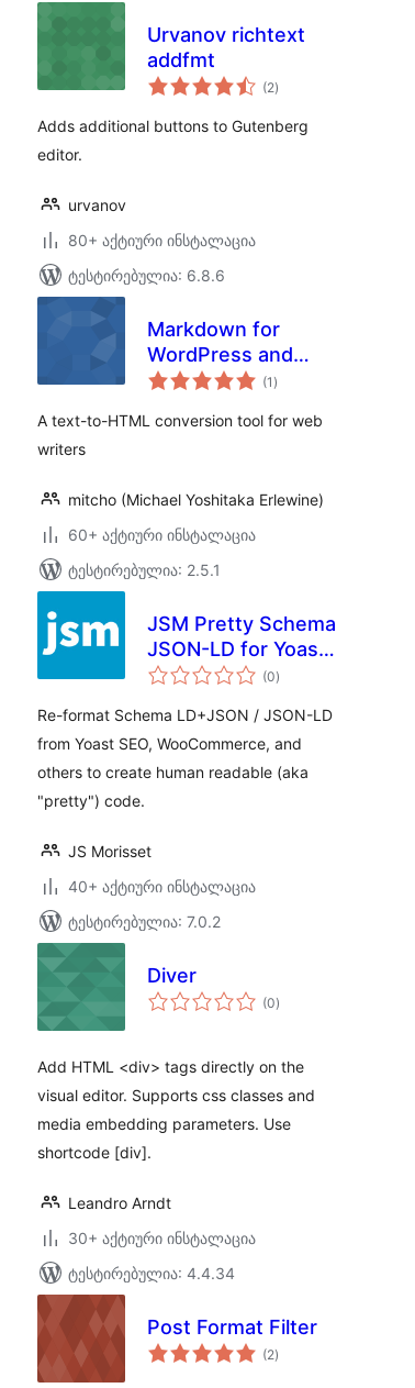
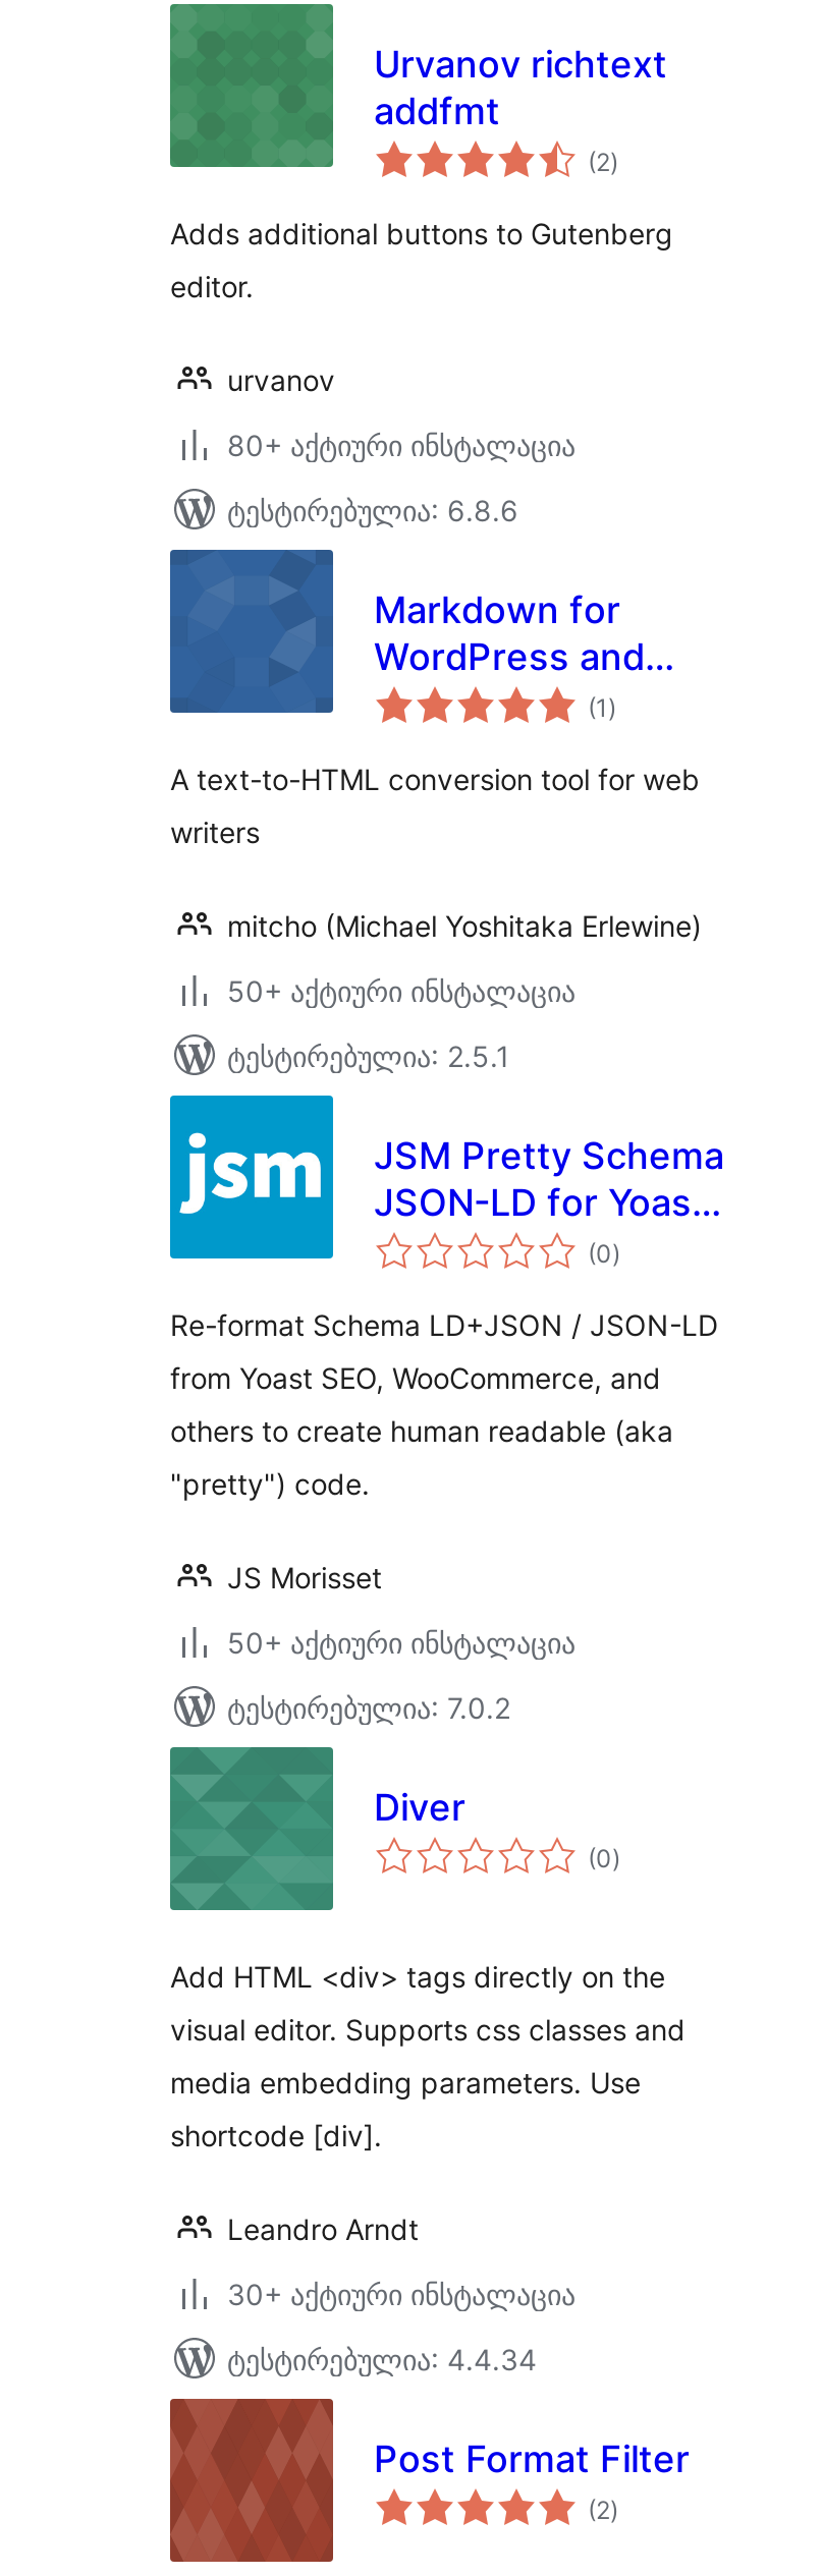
- 60+ აქტიური ინსტალაცია
+ 50+ აქტიური ინსტალაცია

- 40+ აქტიური ინსტალაცია
+ 50+ აქტიური ინსტალაცია
